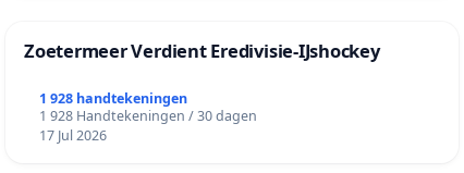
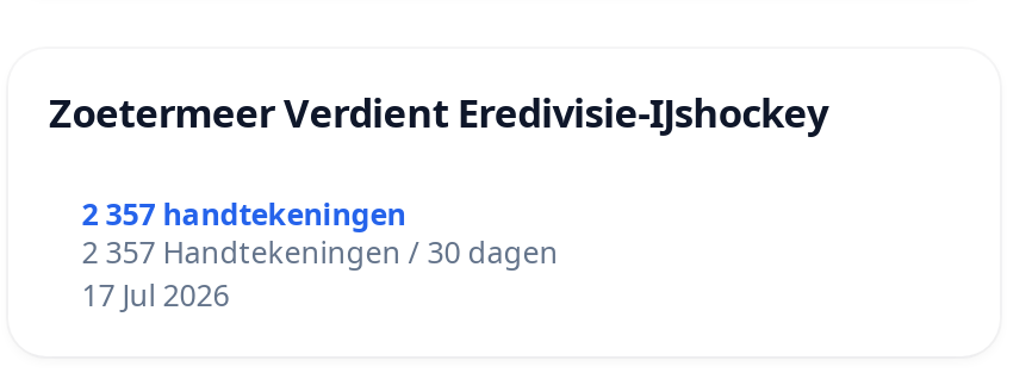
- 1 928 handtekeningen
+ 2 357 handtekeningen

- 1 928 Handtekeningen / 30 dagen
+ 2 357 Handtekeningen / 30 dagen
